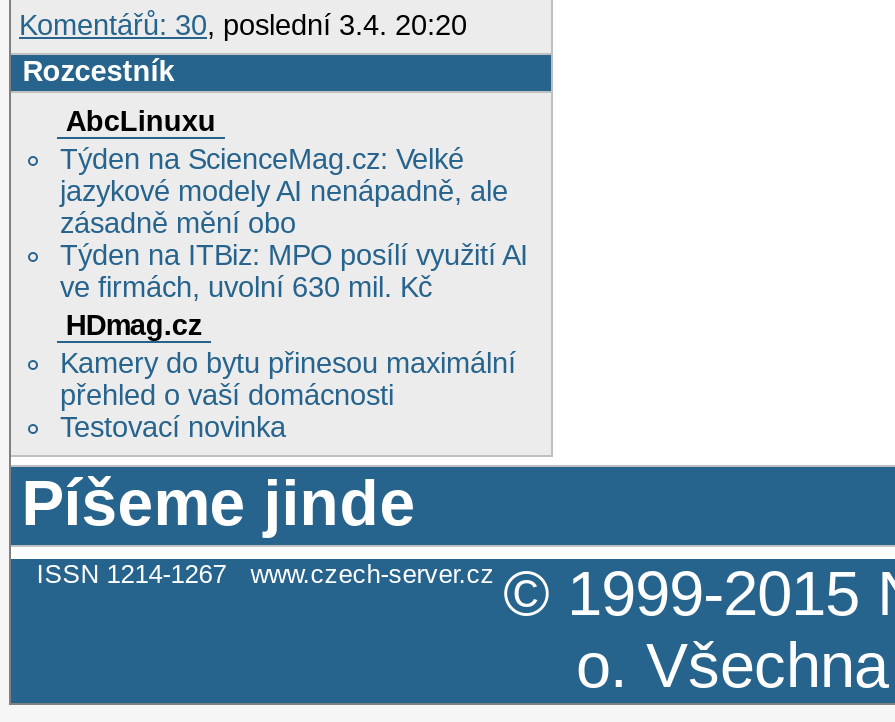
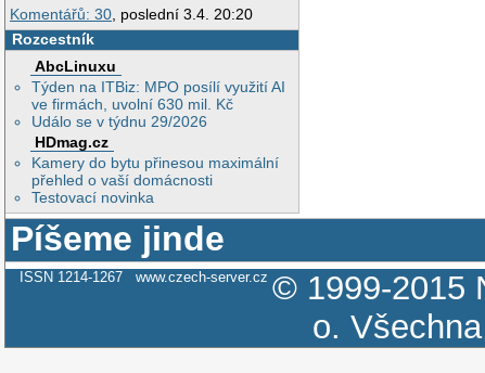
- Týden na ScienceMag.cz: Velké
- jazykové modely AI nenápadně, ale
- zásadně mění obo

moved up: Týden na ITBiz: MPO posílí využití AI | ve firmách, uvolní 630 mil. Kč

+ Událo se v týdnu 29/2026
